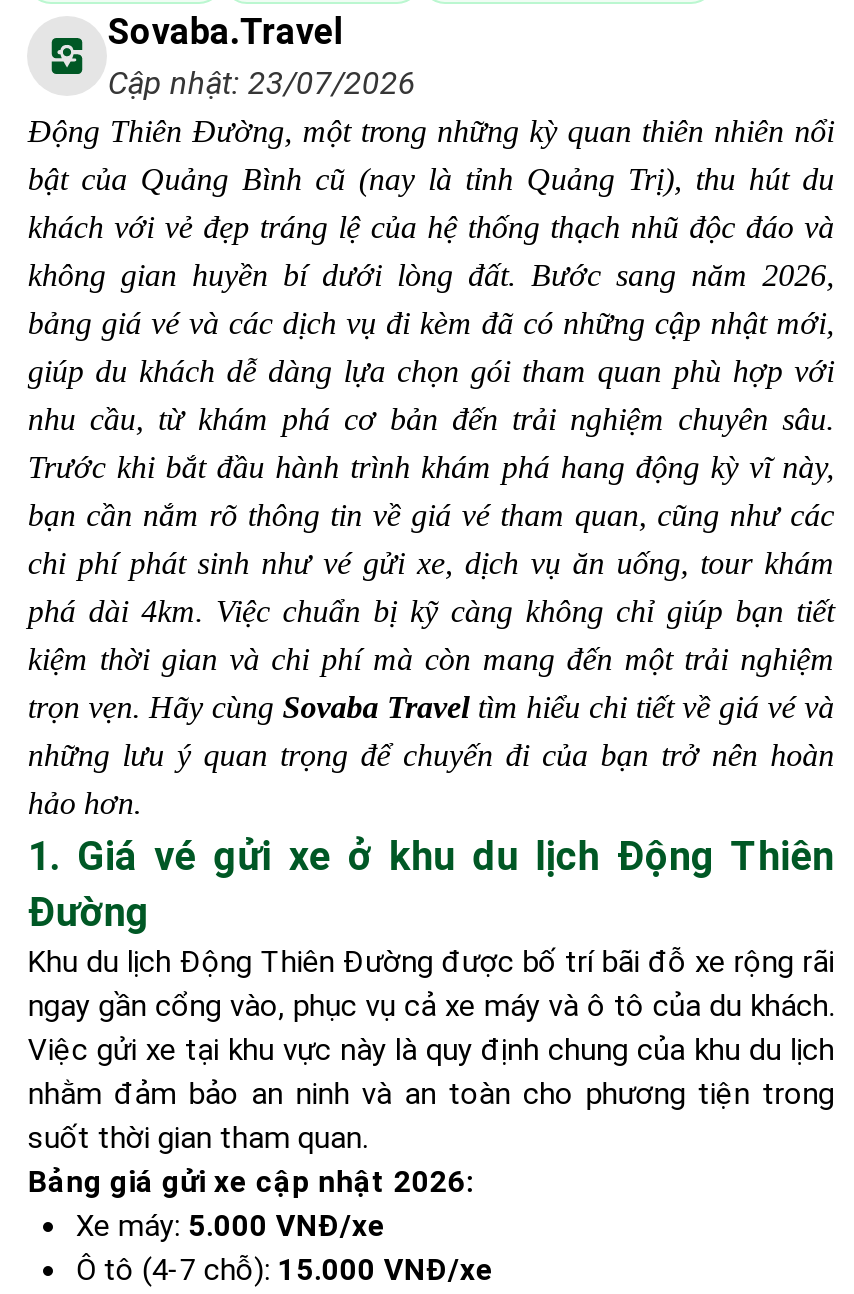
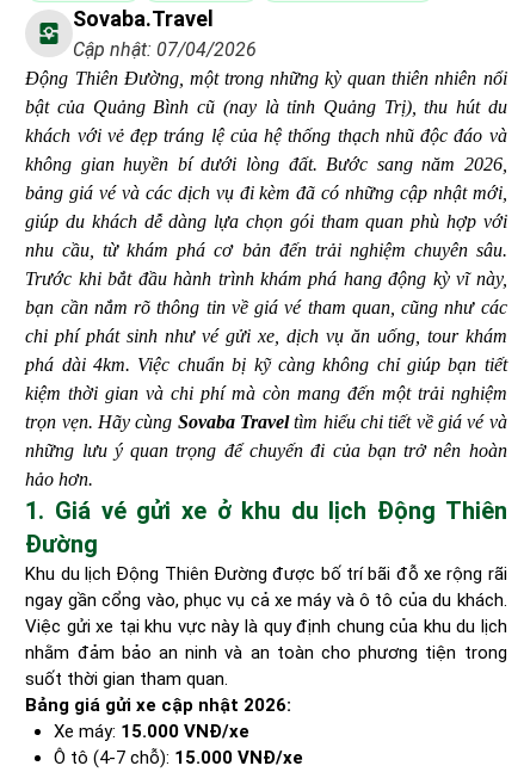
- Cập nhật: 23/07/2026
+ Cập nhật: 07/04/2026

- Xe máy: 5.000 VNĐ/xe
+ Xe máy: 15.000 VNĐ/xe
